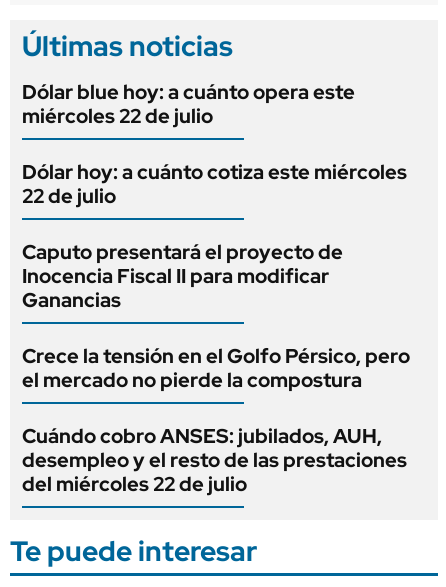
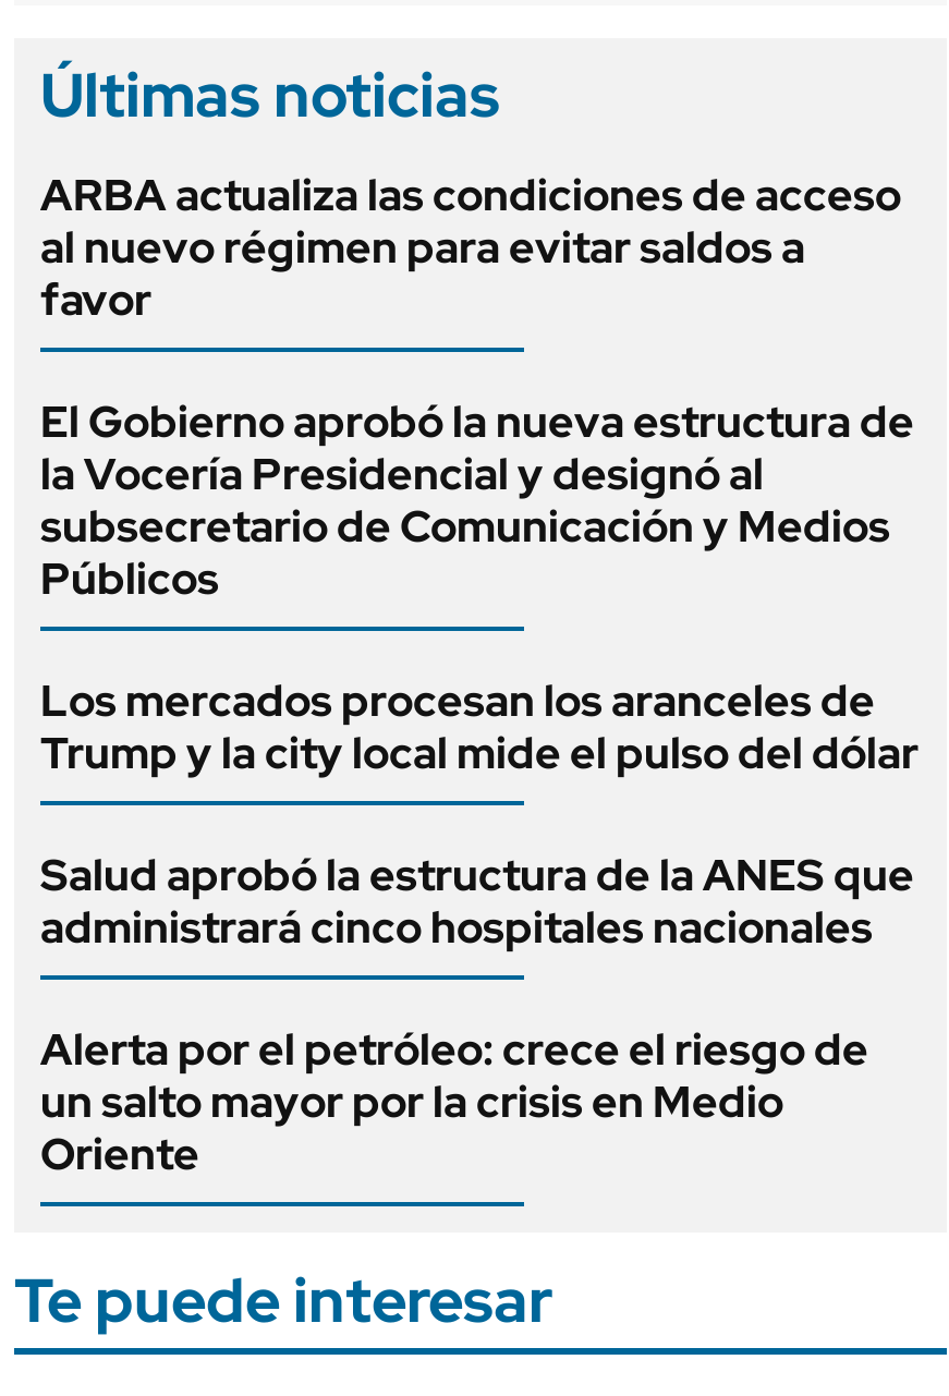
- Dólar blue hoy: a cuánto opera este
- miércoles 22 de julio
+ ARBA actualiza las condiciones de acceso
+ al nuevo régimen para evitar saldos a
+ favor

- Dólar hoy: a cuánto cotiza este miércoles
- 22 de julio
+ El Gobierno aprobó la nueva estructura de
+ la Vocería Presidencial y designó al
+ subsecretario de Comunicación y Medios
+ Públicos

- Caputo presentará el proyecto de
- Inocencia Fiscal II para modificar
- Ganancias
+ Los mercados procesan los aranceles de
+ Trump y la city local mide el pulso del dólar

- Crece la tensión en el Golfo Pérsico, pero
- el mercado no pierde la compostura
+ Salud aprobó la estructura de la ANES que
+ administrará cinco hospitales nacionales

- Cuándo cobro ANSES: jubilados, AUH,
- desempleo y el resto de las prestaciones
- del miércoles 22 de julio
+ Alerta por el petróleo: crece el riesgo de
+ un salto mayor por la crisis en Medio
+ Oriente
